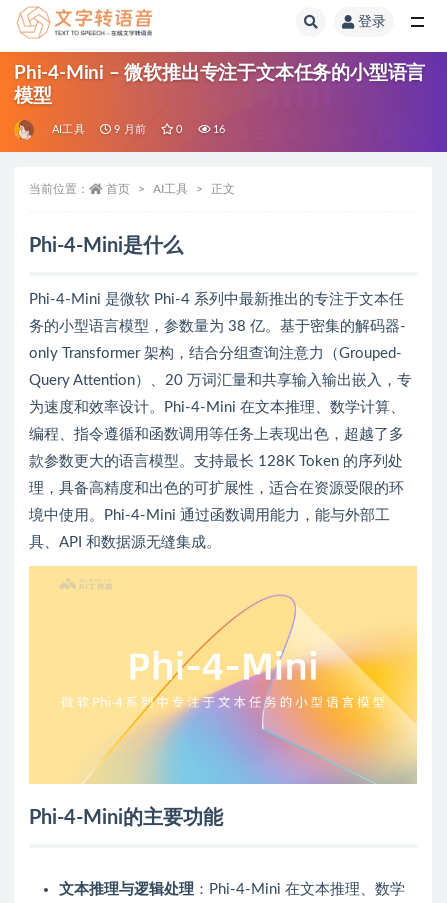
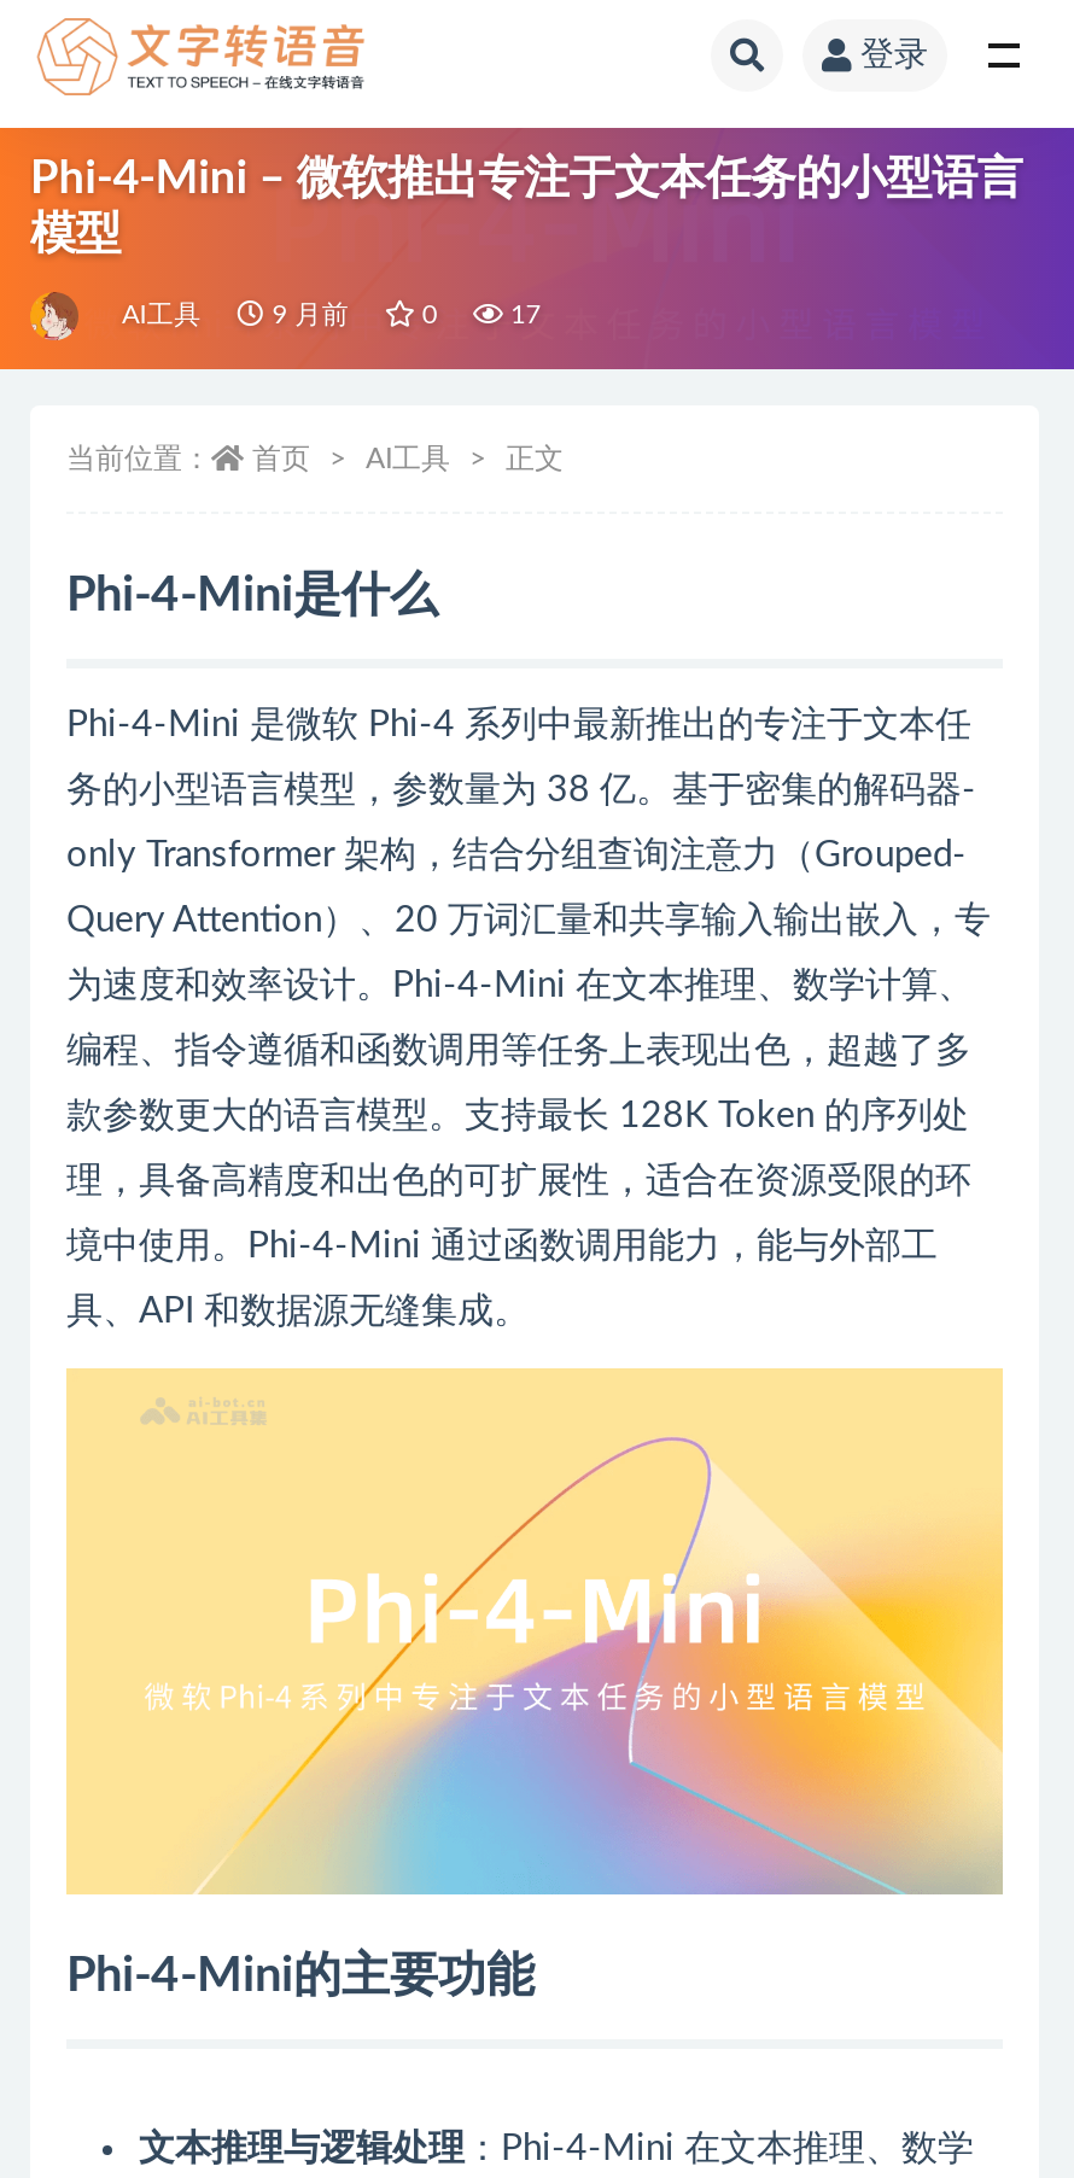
- 16
+ 17
